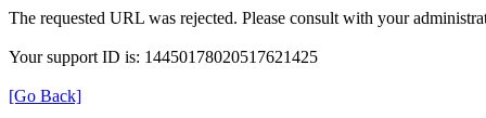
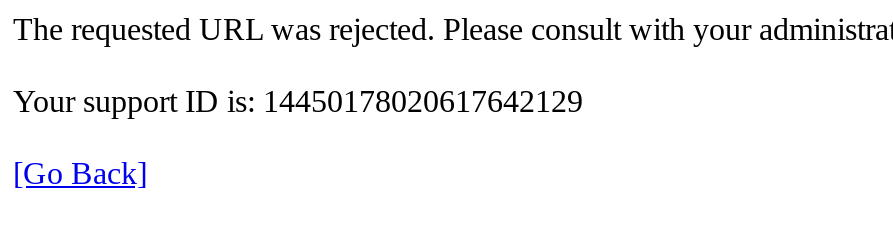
- Your support ID is: 14450178020517621425
+ Your support ID is: 14450178020617642129
